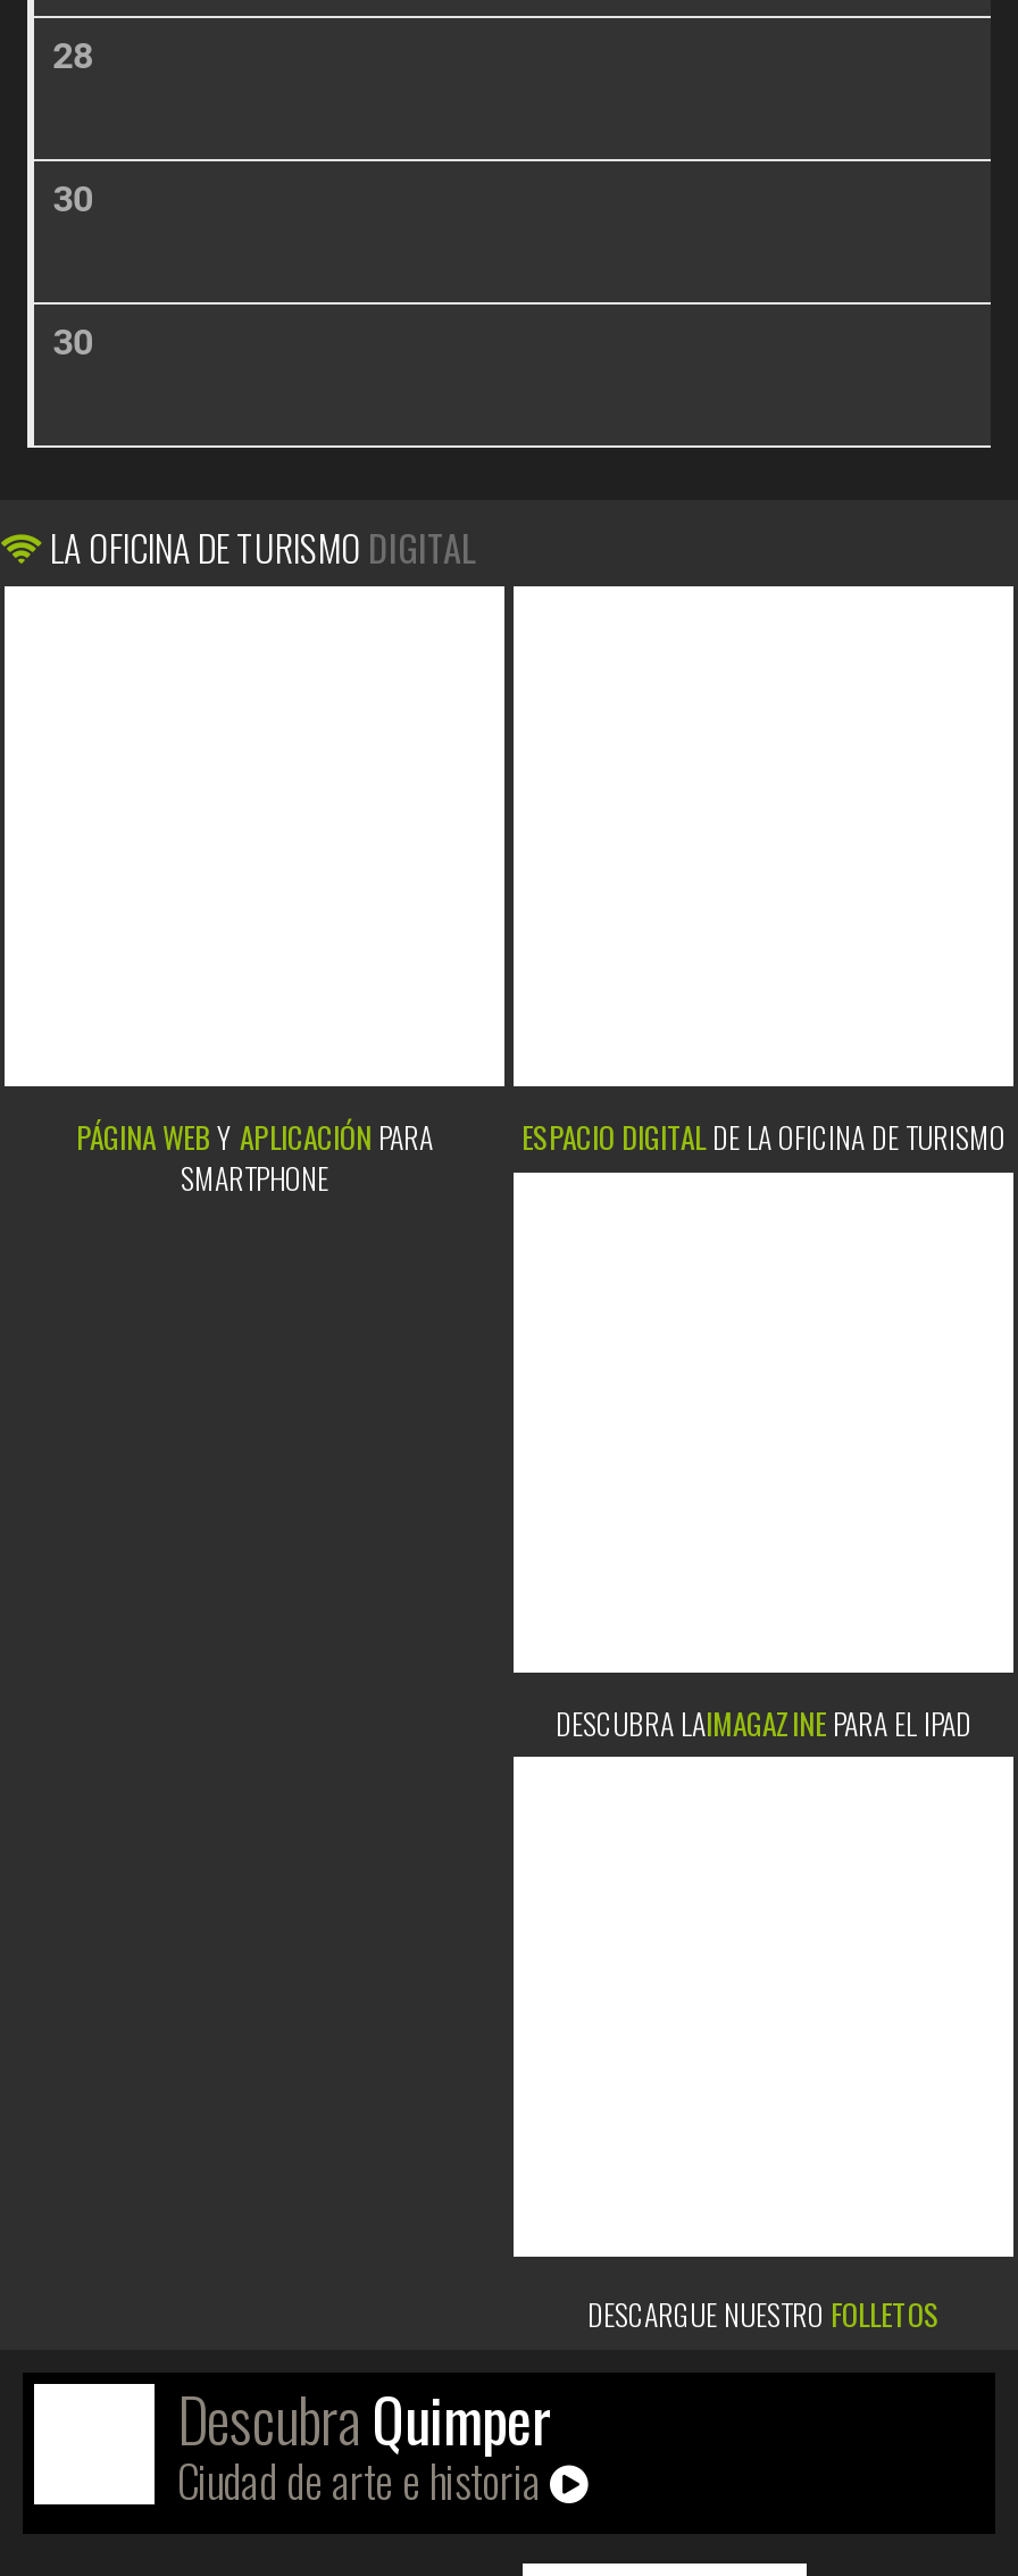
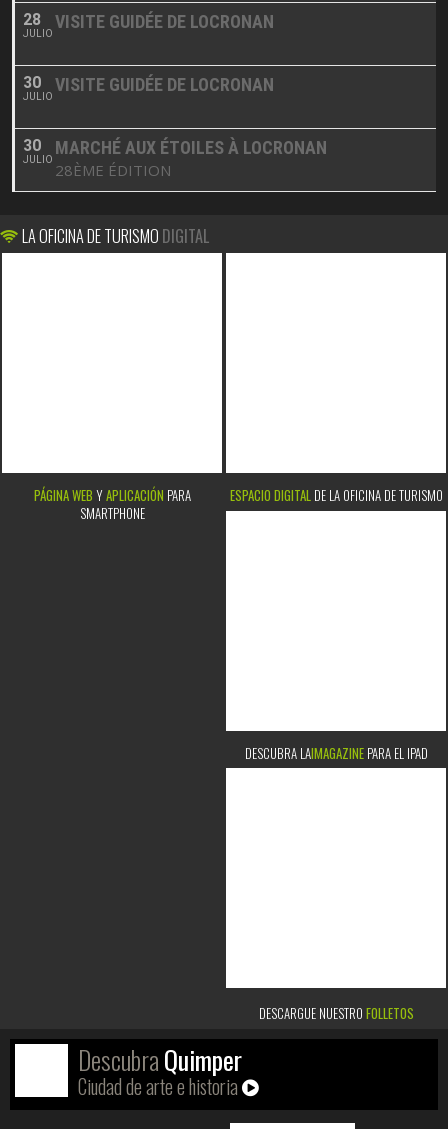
+ JULIO

+ VISITE GUIDÉE DE LOCRONAN

+ JULIO

+ VISITE GUIDÉE DE LOCRONAN

+ JULIO

+ MARCHÉ AUX ÉTOILES À LOCRONAN
+ 28ÈME ÉDITION
